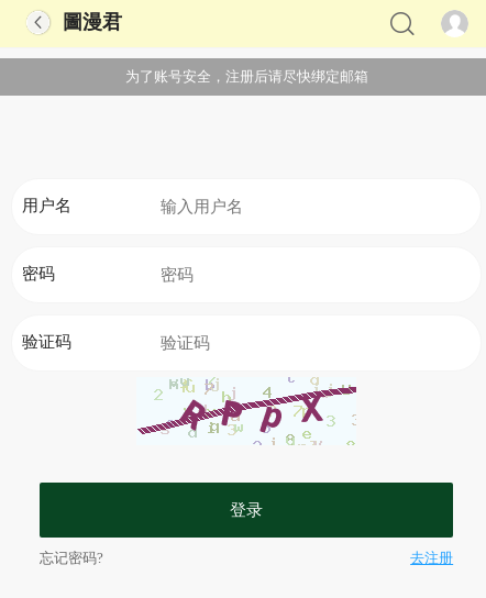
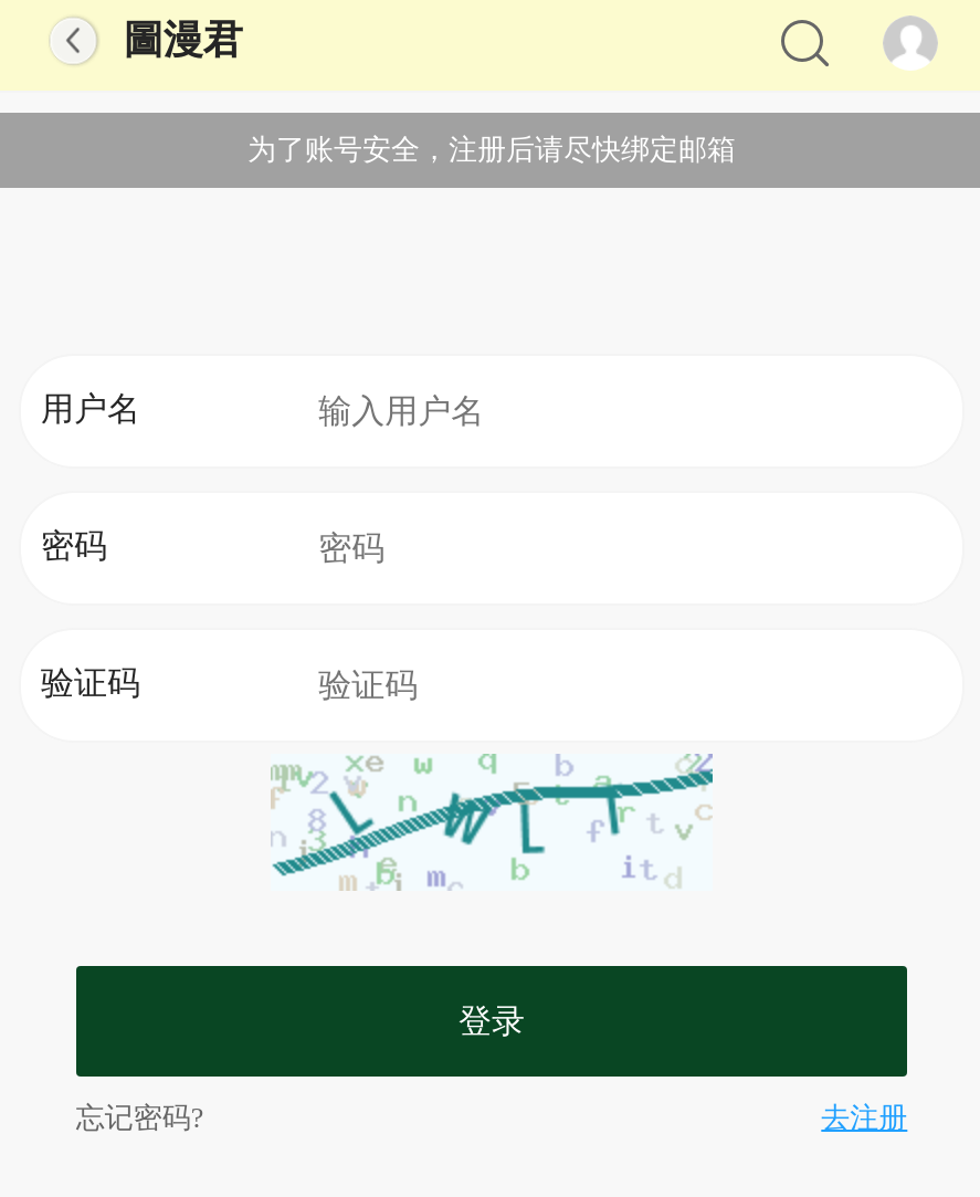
- [image]
+ [image]
